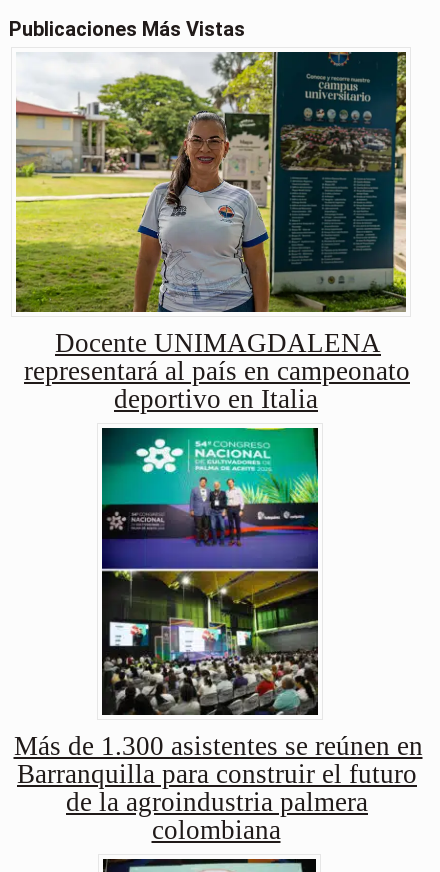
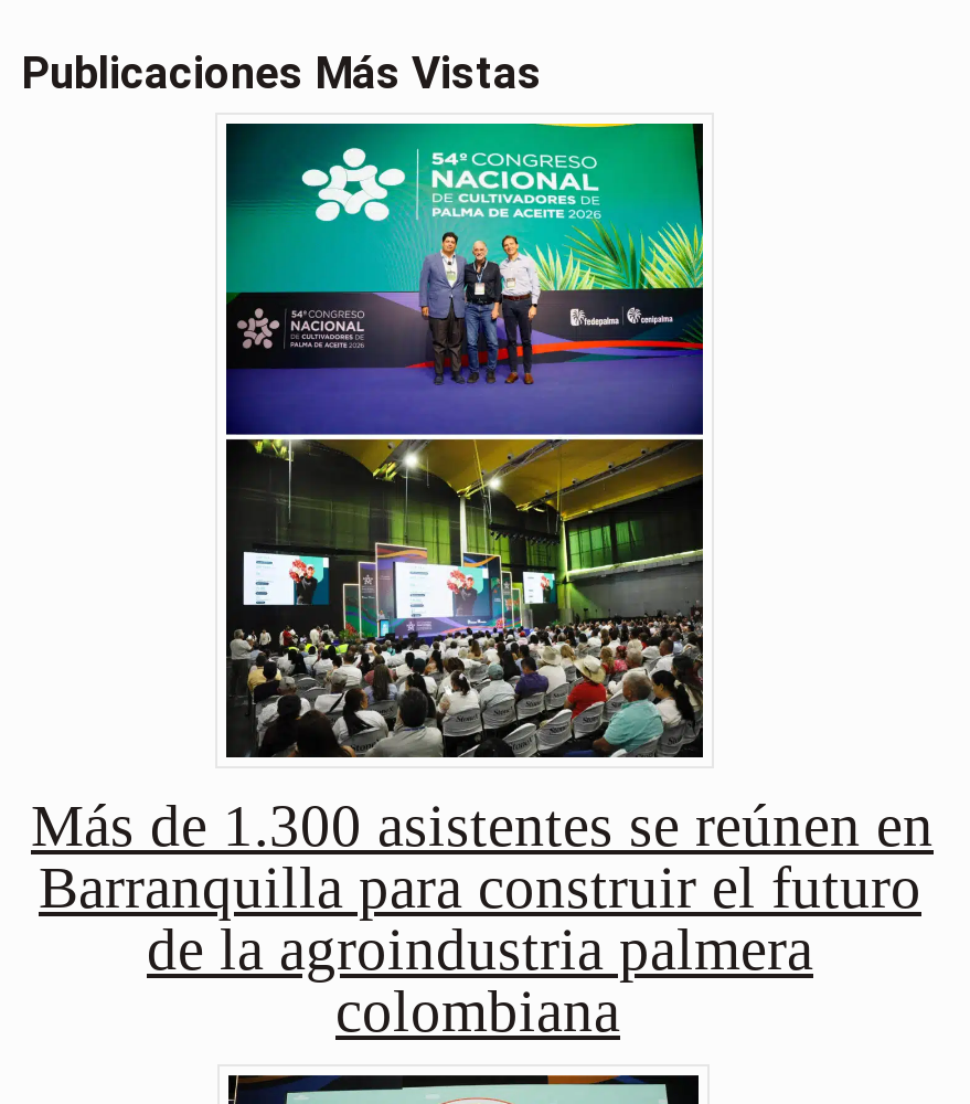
- [image]
- Docente UNIMAGDALENA
- representará al país en campeonato
- deportivo en Italia
